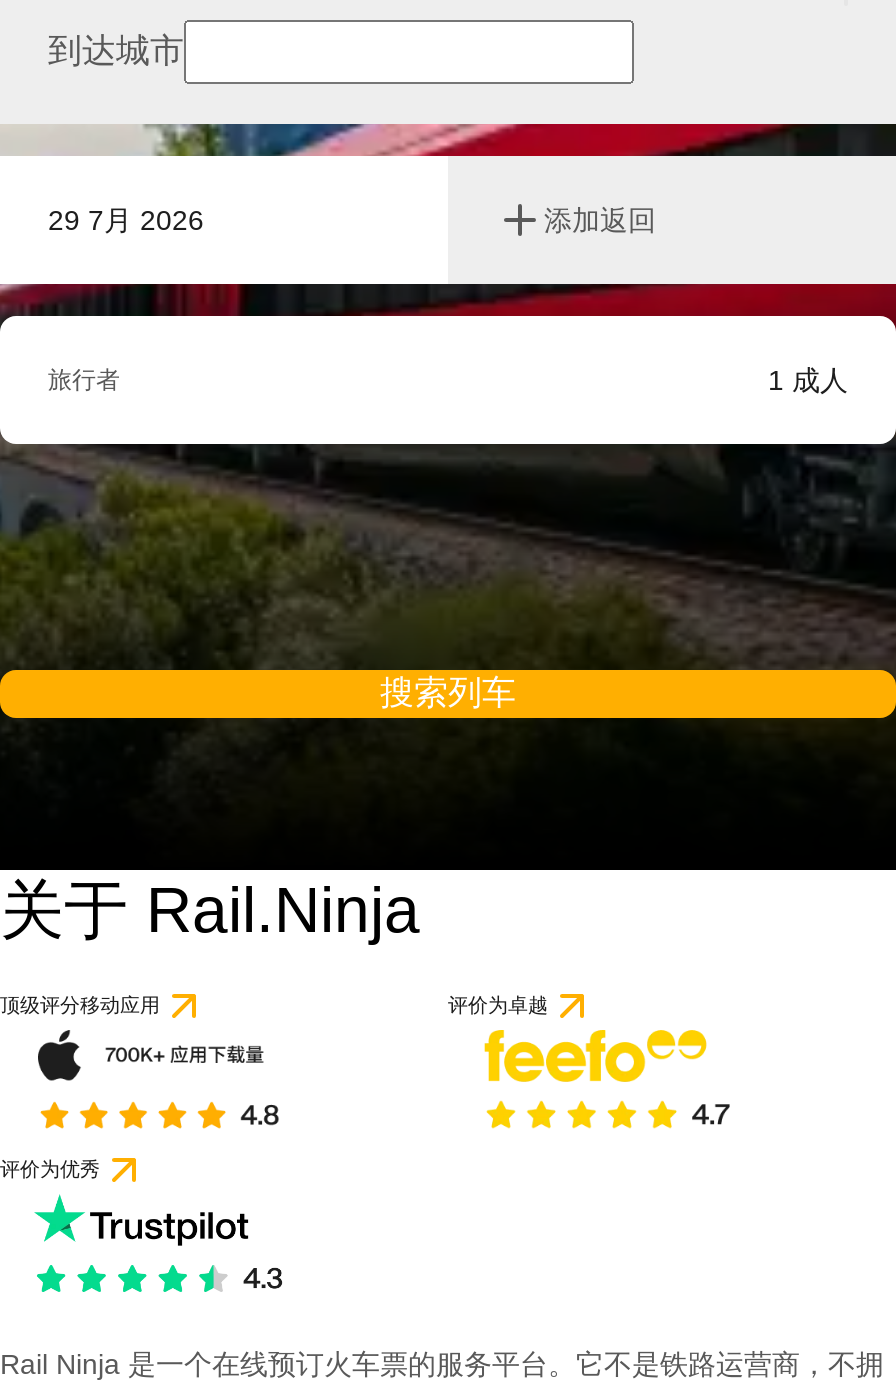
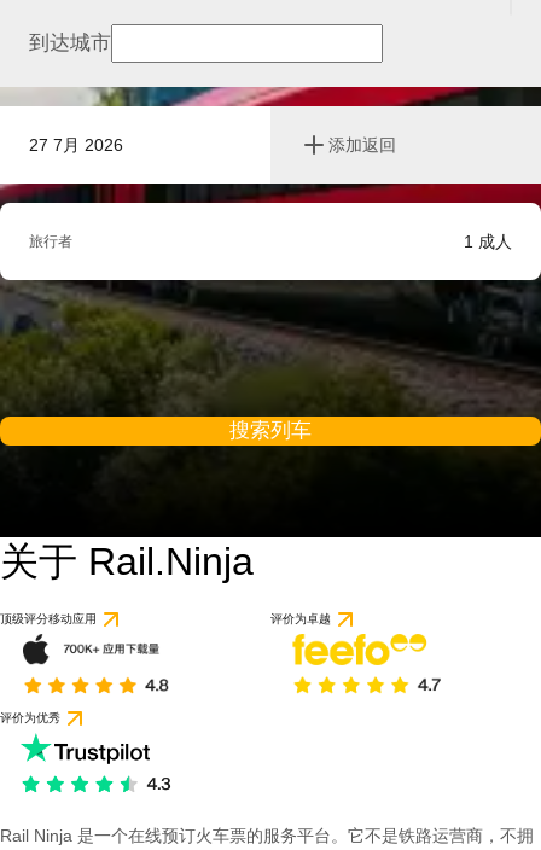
- 29 7月 2026
+ 27 7月 2026
